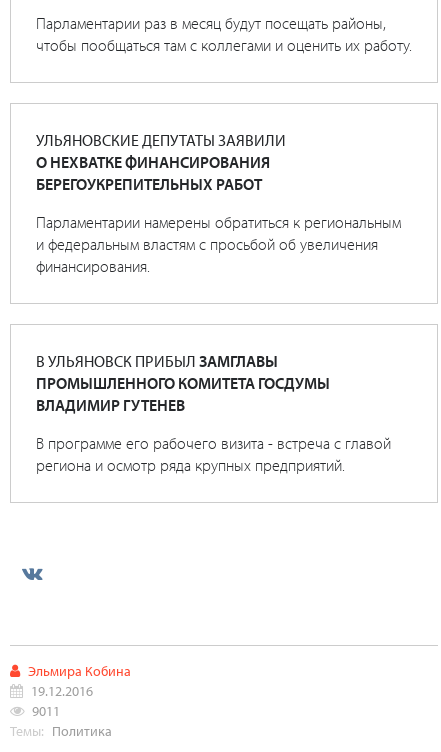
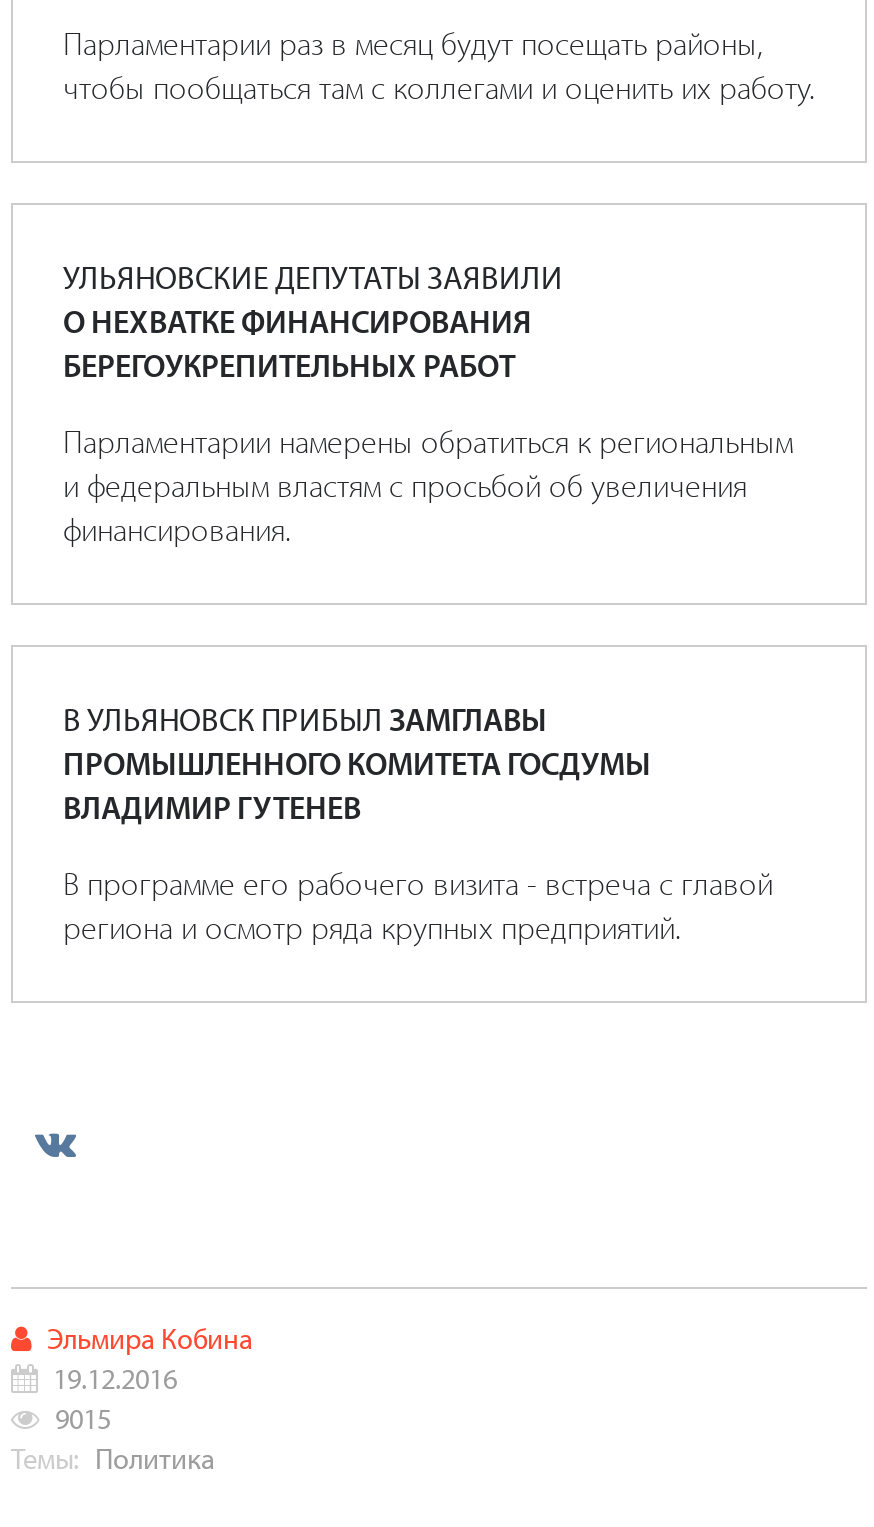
- 9011
+ 9015
